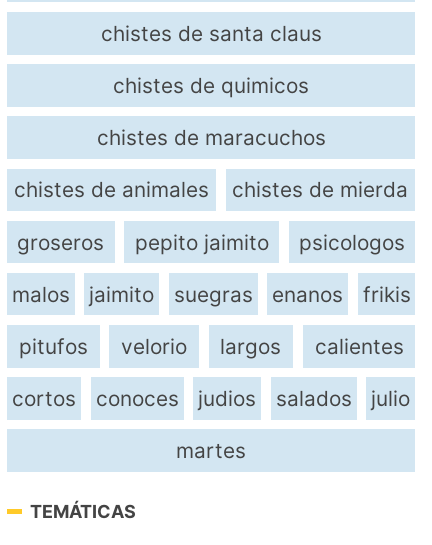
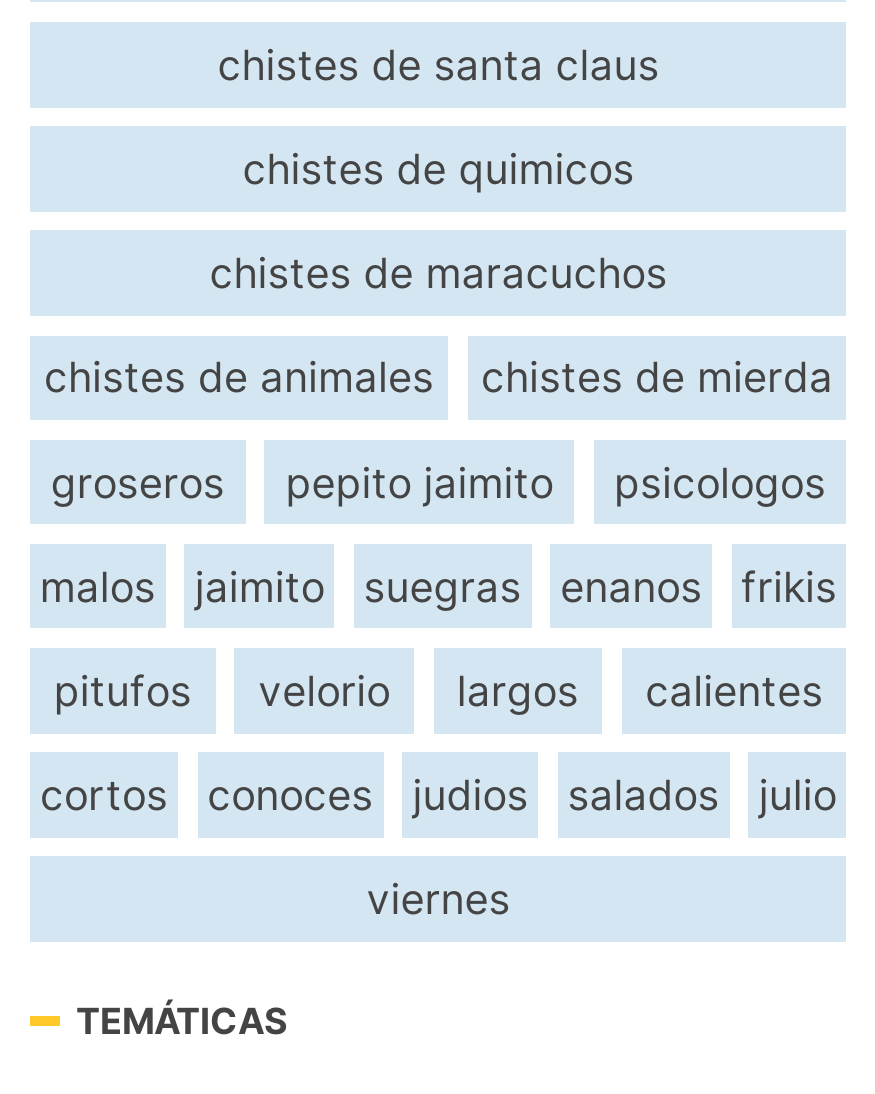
- martes
+ viernes
